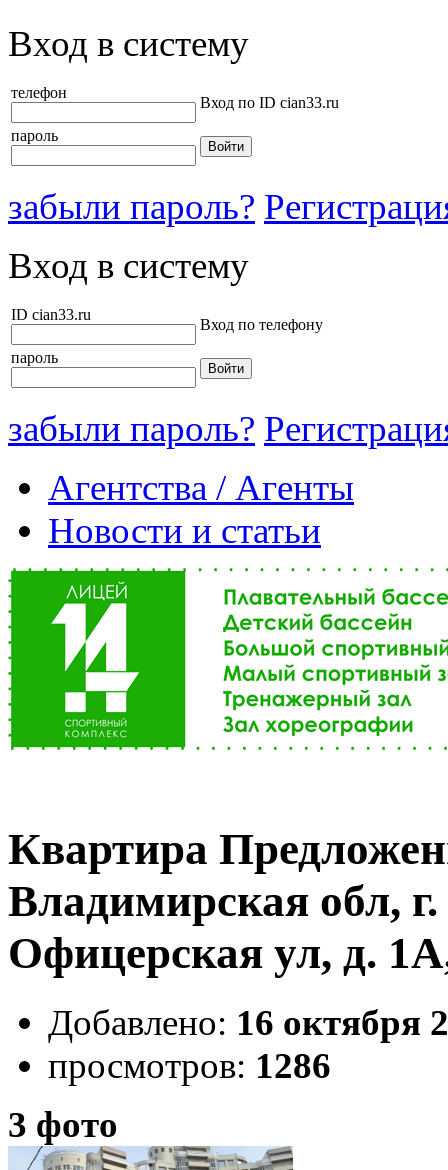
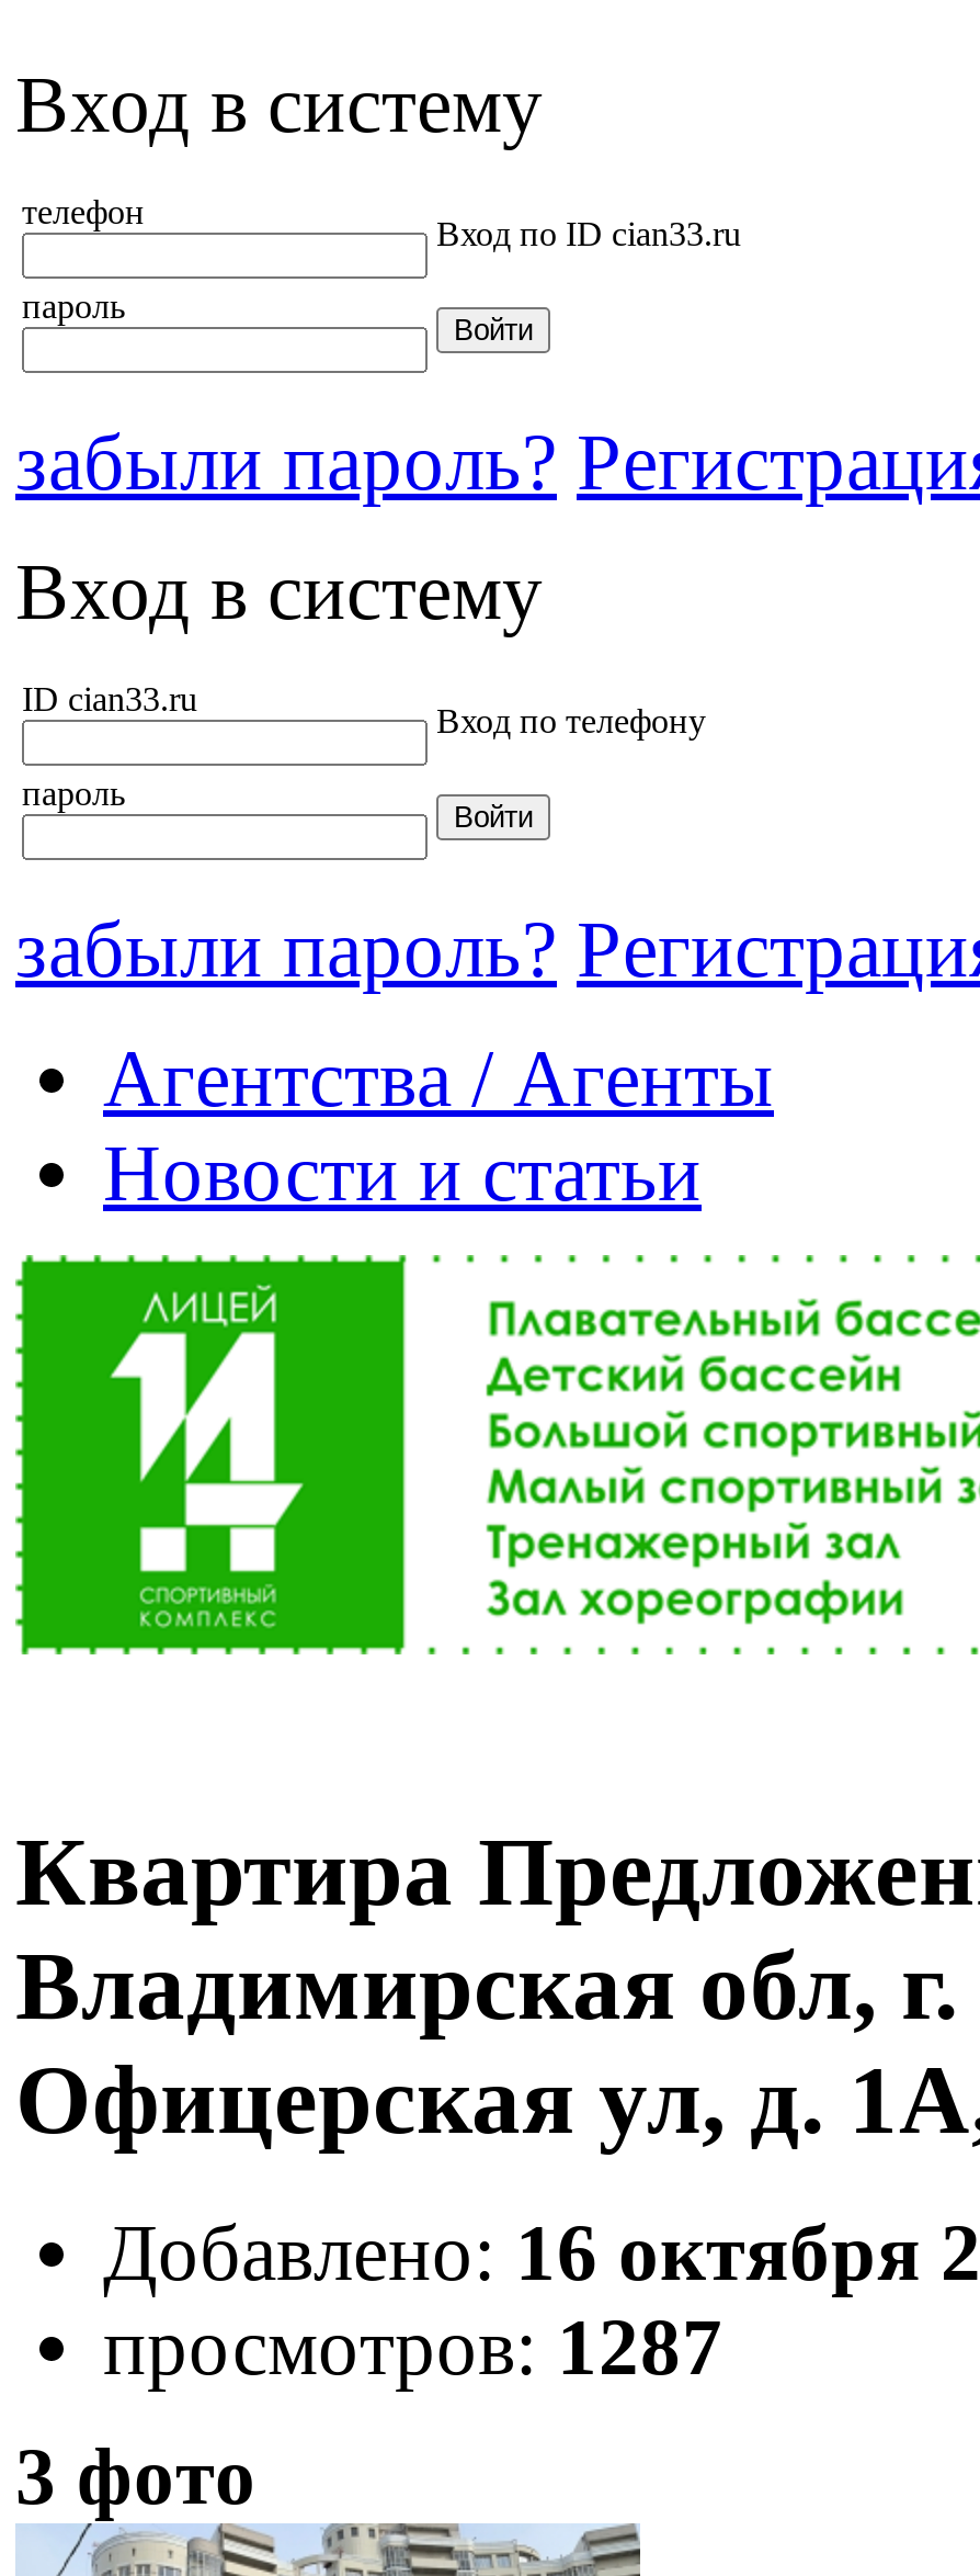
- просмотров: 1286
+ просмотров: 1287
